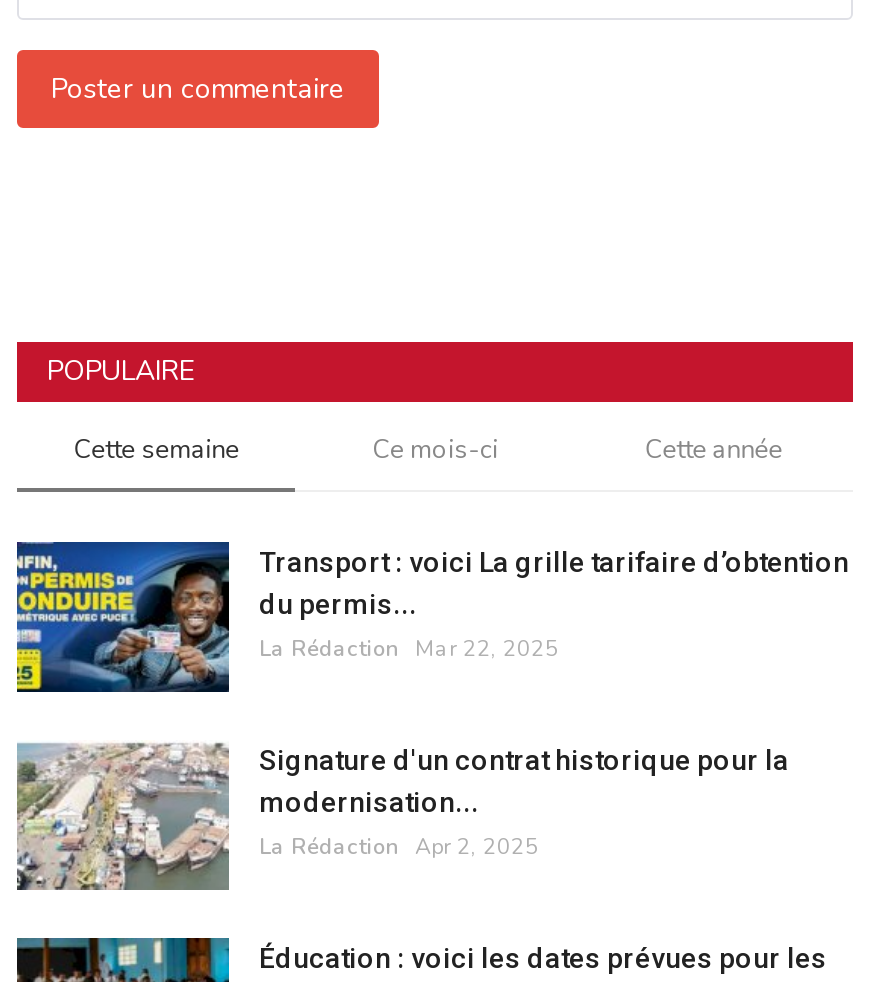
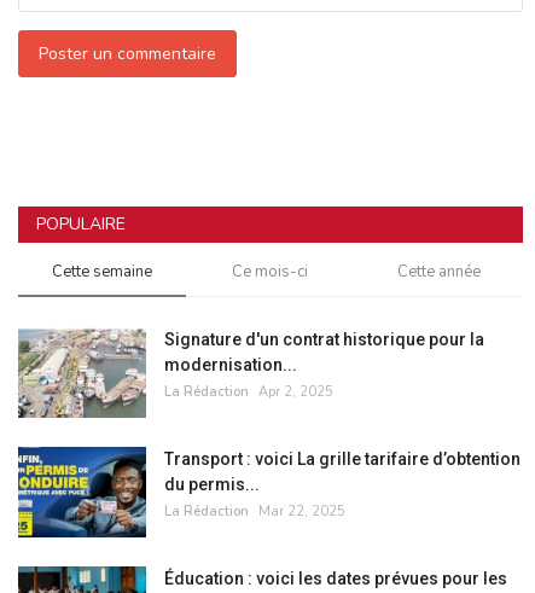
moved down: [image] | Transport : voici La grille tarifaire d’obtention | du permis... | La Rédaction Mar 22, 2025

moved up: [image] | Signature d'un contrat historique pour la | modernisation... | La Rédaction Apr 2, 2025
